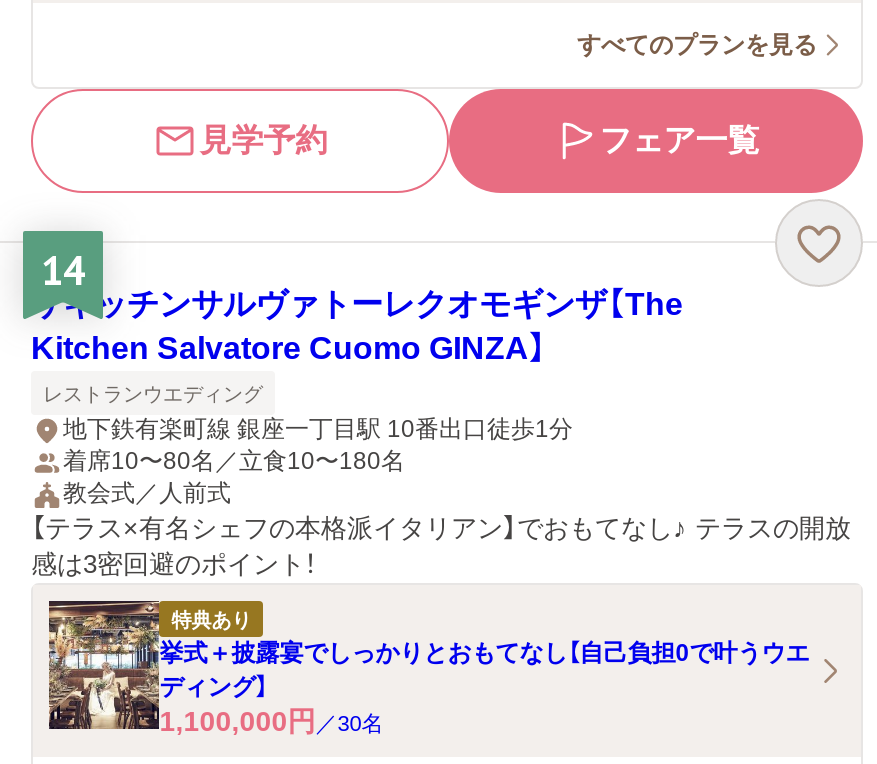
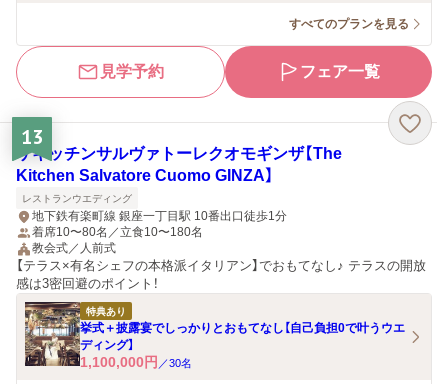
- 14
+ 13
